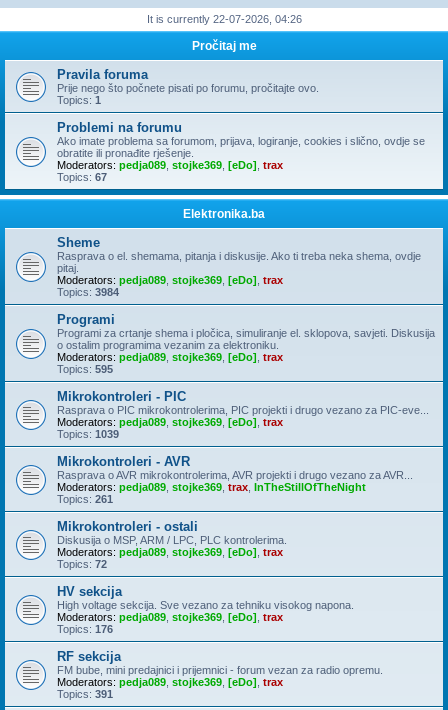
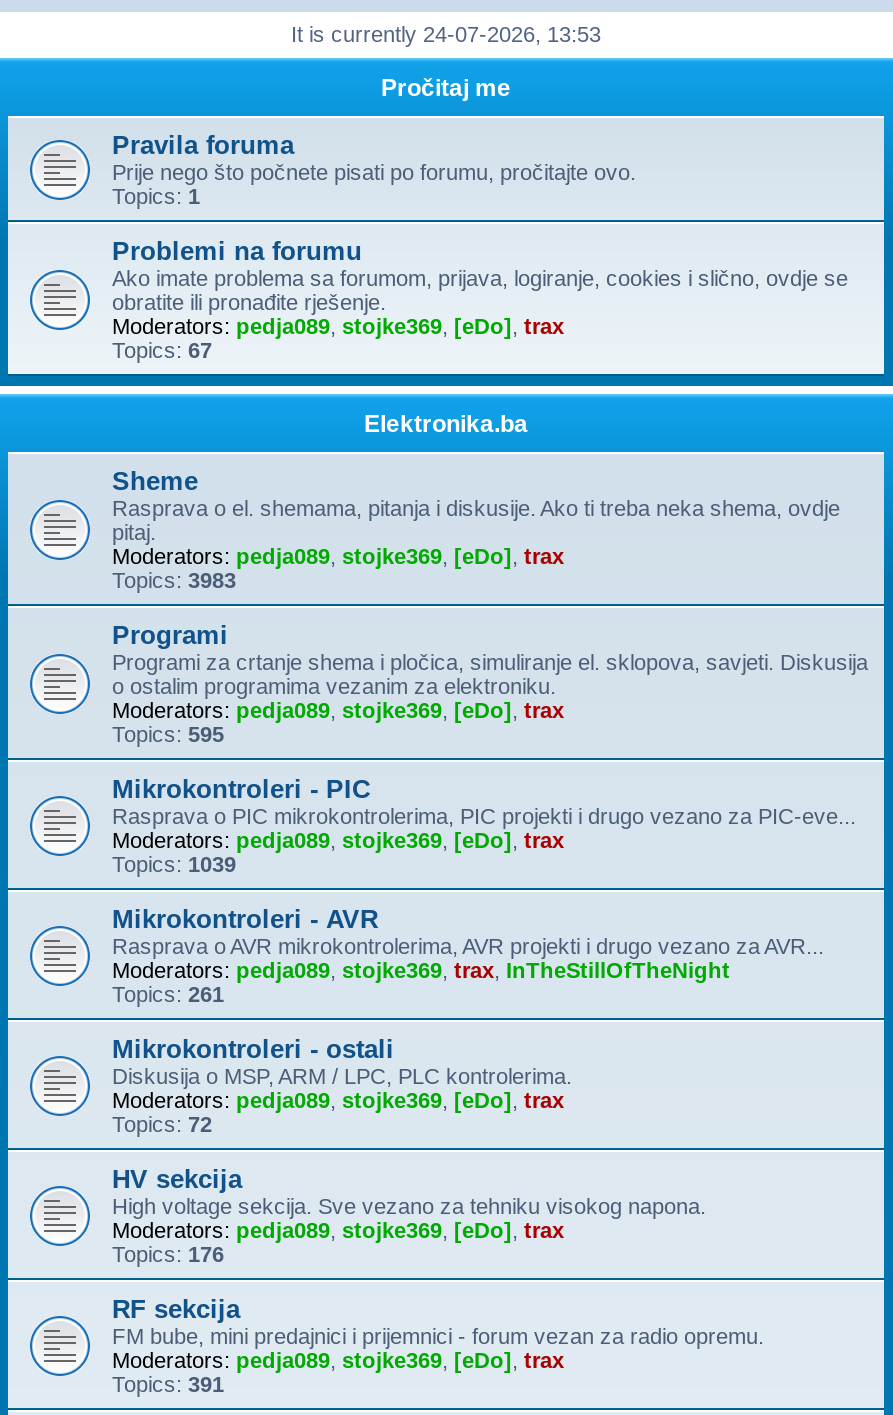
- It is currently 22-07-2026, 04:26
+ It is currently 24-07-2026, 13:53

- Topics: 3984
+ Topics: 3983
